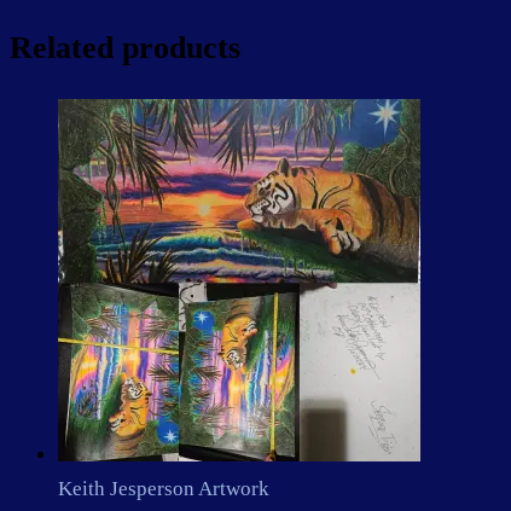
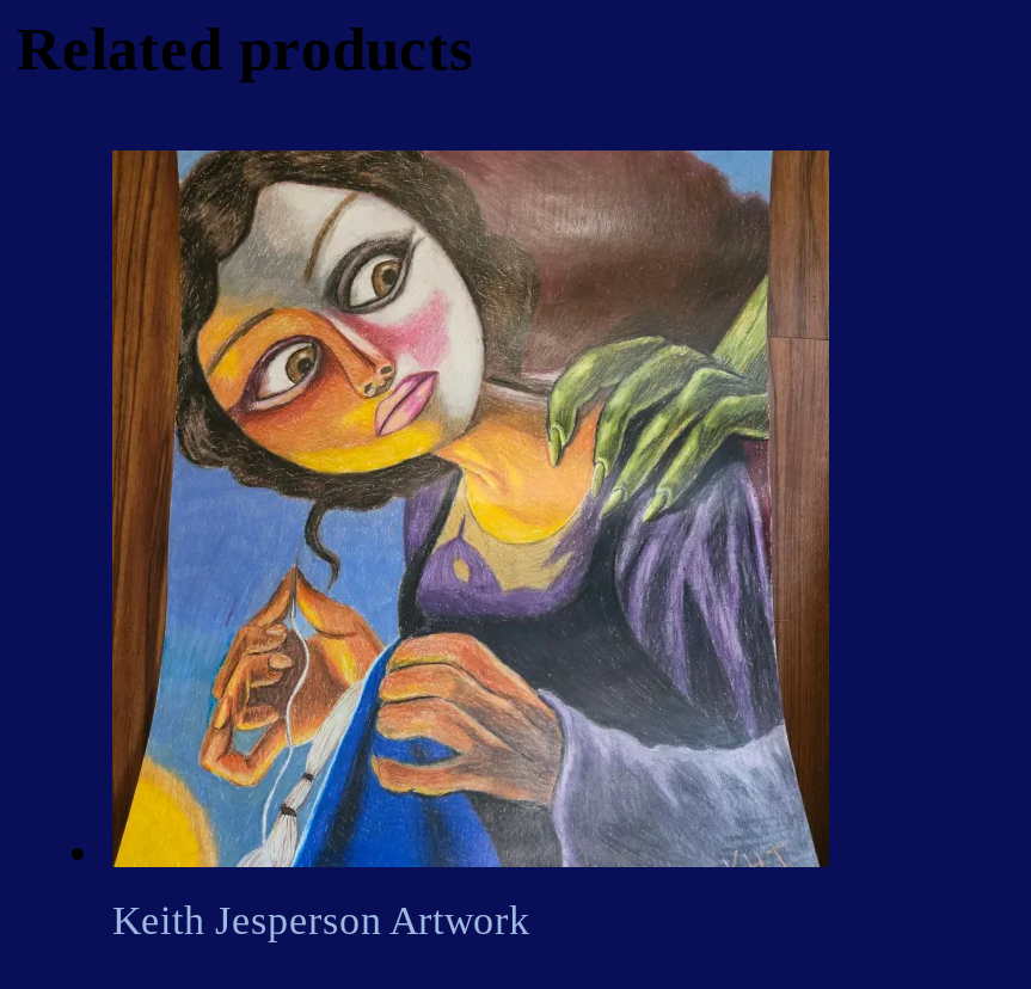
- [image]
+ [image]
